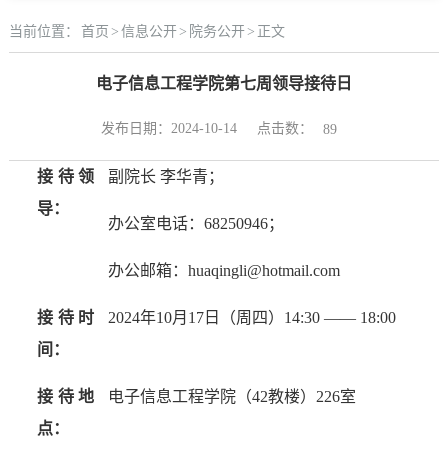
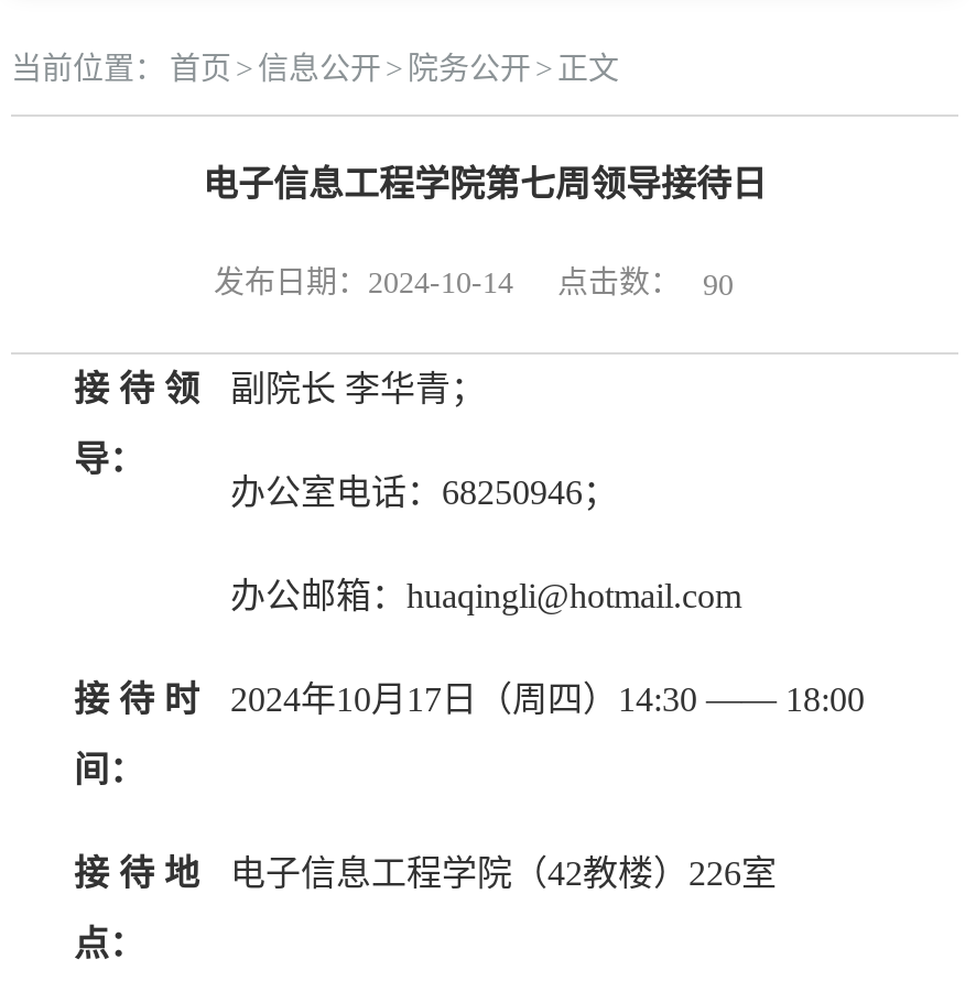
- 发布日期：2024-10-14 点击数： 89
+ 发布日期：2024-10-14 点击数： 90
